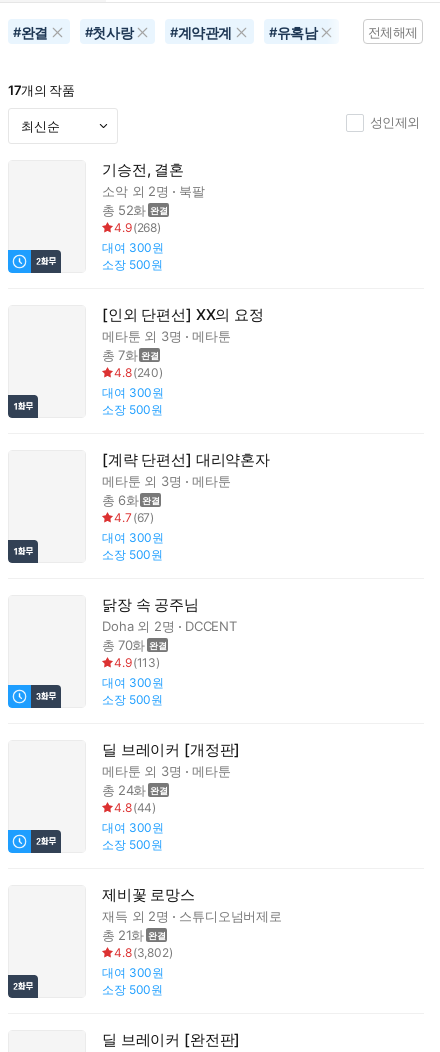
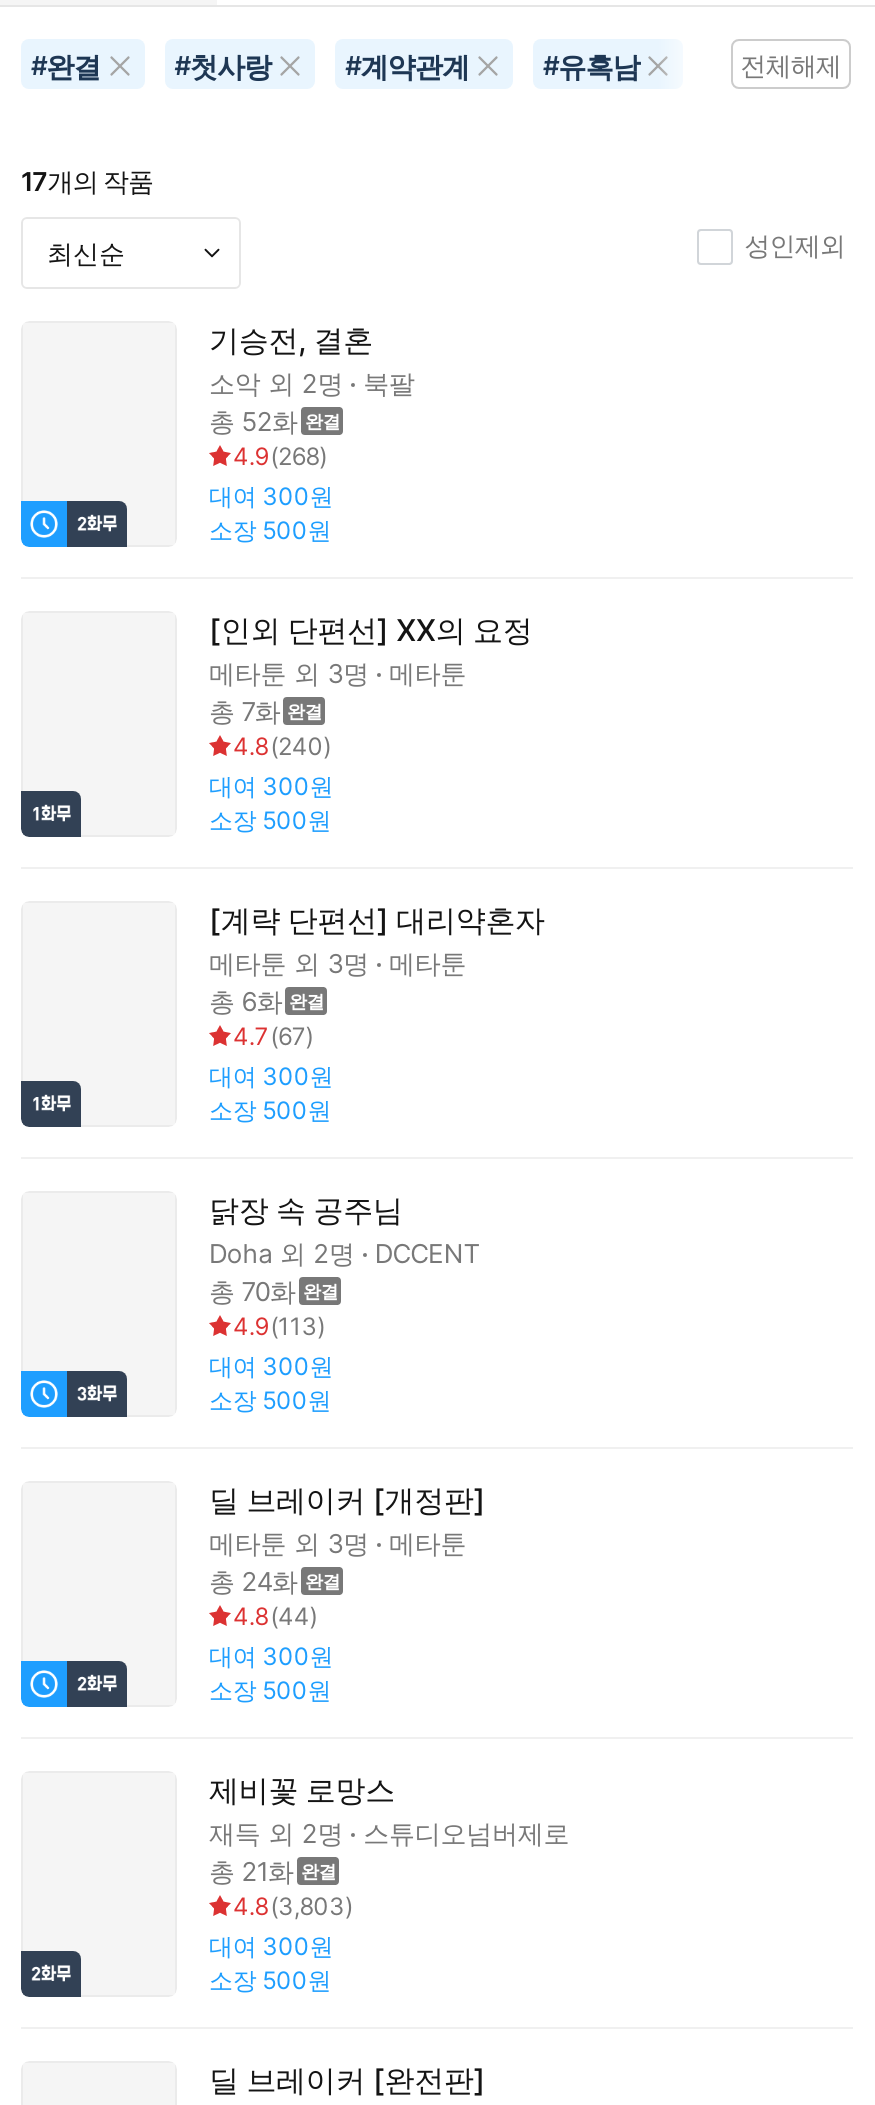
- 4.8(3,802)
+ 4.8(3,803)
